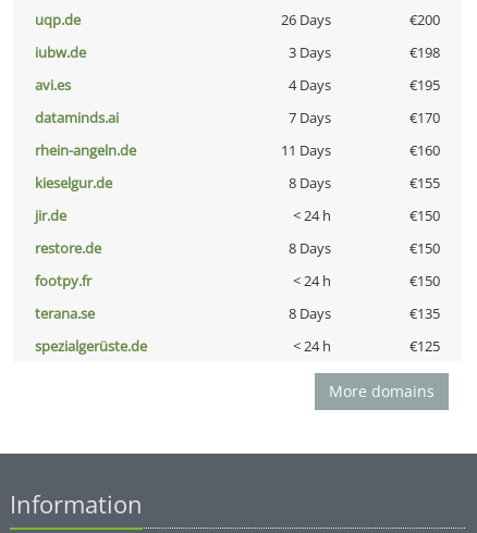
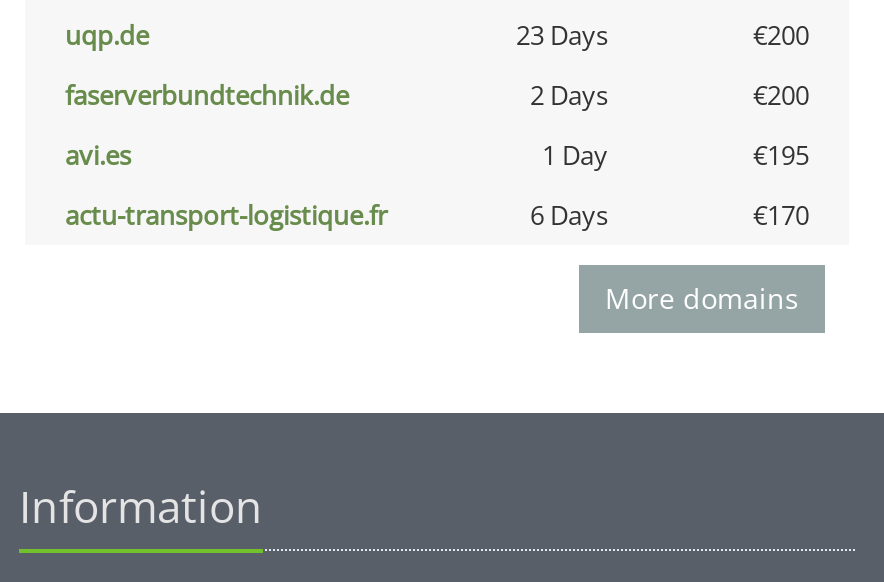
- 26 Days
+ 23 Days

- iubw.de
- 3 Days
- €198
+ faserverbundtechnik.de
+ 2 Days
+ €200

- 4 Days
+ 1 Day

- dataminds.ai
- 7 Days
+ actu-transport-logistique.fr
+ 6 Days

- rhein-angeln.de
- 11 Days
- €160
- kieselgur.de
- 8 Days
- €155
- jir.de
- < 24 h
- €150
- restore.de
- 8 Days
- €150
- footpy.fr
- < 24 h
- €150
- terana.se
- 8 Days
- €135
- spezialgerüste.de
- < 24 h
- €125
